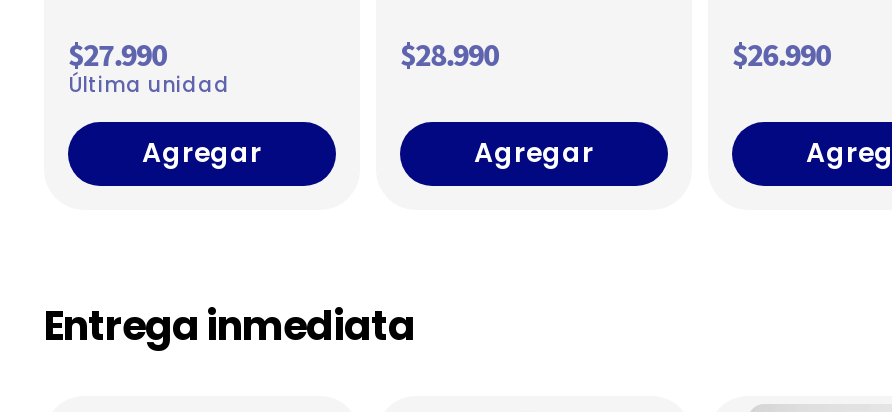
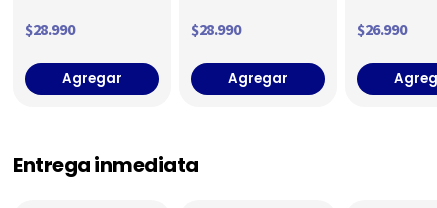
- $27.990
- Última unidad
+ $28.990
